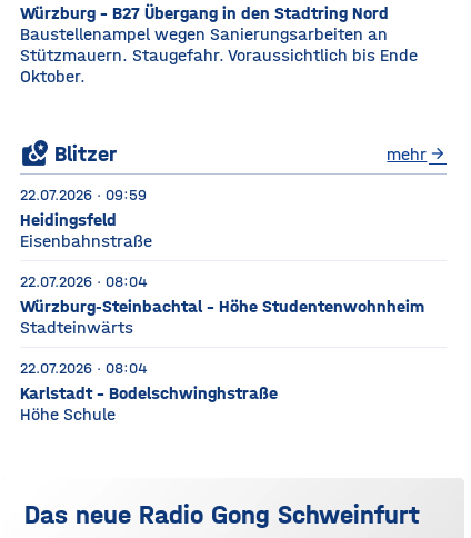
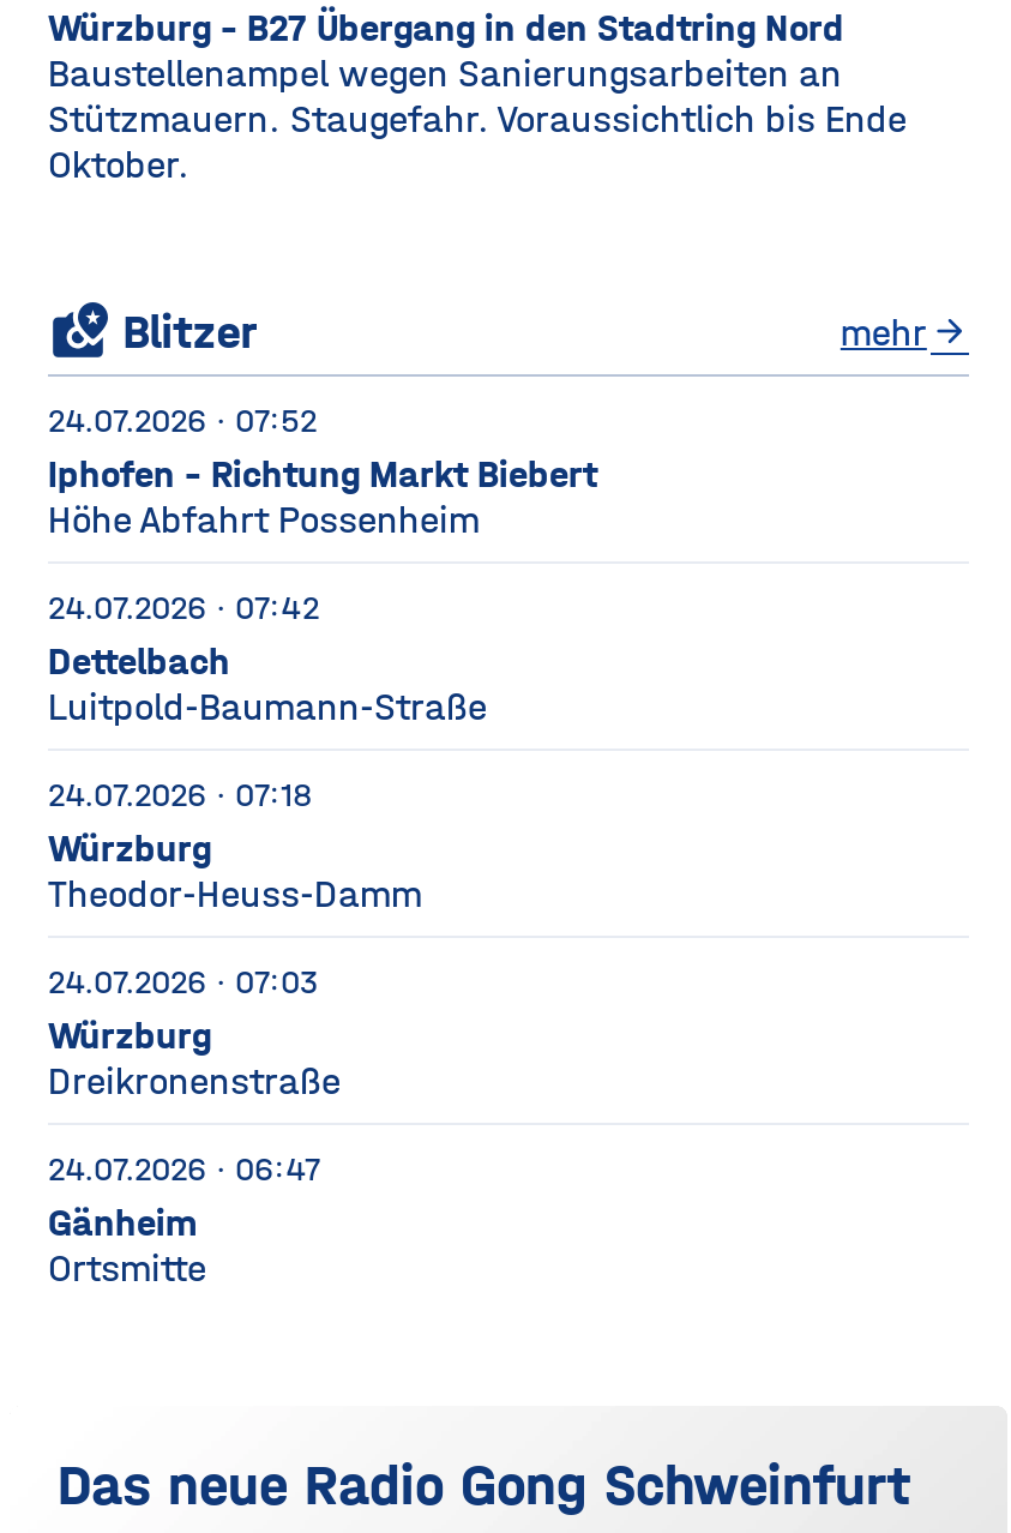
- 22.07.2026 · 09:59
- Heidingsfeld
- Eisenbahnstraße
- 22.07.2026 · 08:04
- Würzburg-Steinbachtal - Höhe Studentenwohnheim
- Stadteinwärts
- 22.07.2026 · 08:04
- Karlstadt - Bodelschwinghstraße
- Höhe Schule
+ 24.07.2026 · 07:52
+ Iphofen - Richtung Markt Biebert
+ Höhe Abfahrt Possenheim
+ 24.07.2026 · 07:42
+ Dettelbach
+ Luitpold-Baumann-Straße
+ 24.07.2026 · 07:18
+ Würzburg
+ Theodor-Heuss-Damm
+ 24.07.2026 · 07:03
+ Würzburg
+ Dreikronenstraße
+ 24.07.2026 · 06:47
+ Gänheim
+ Ortsmitte
